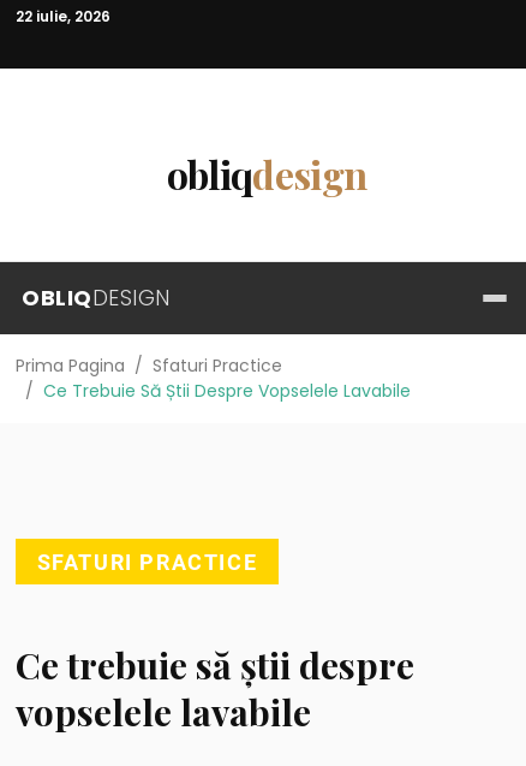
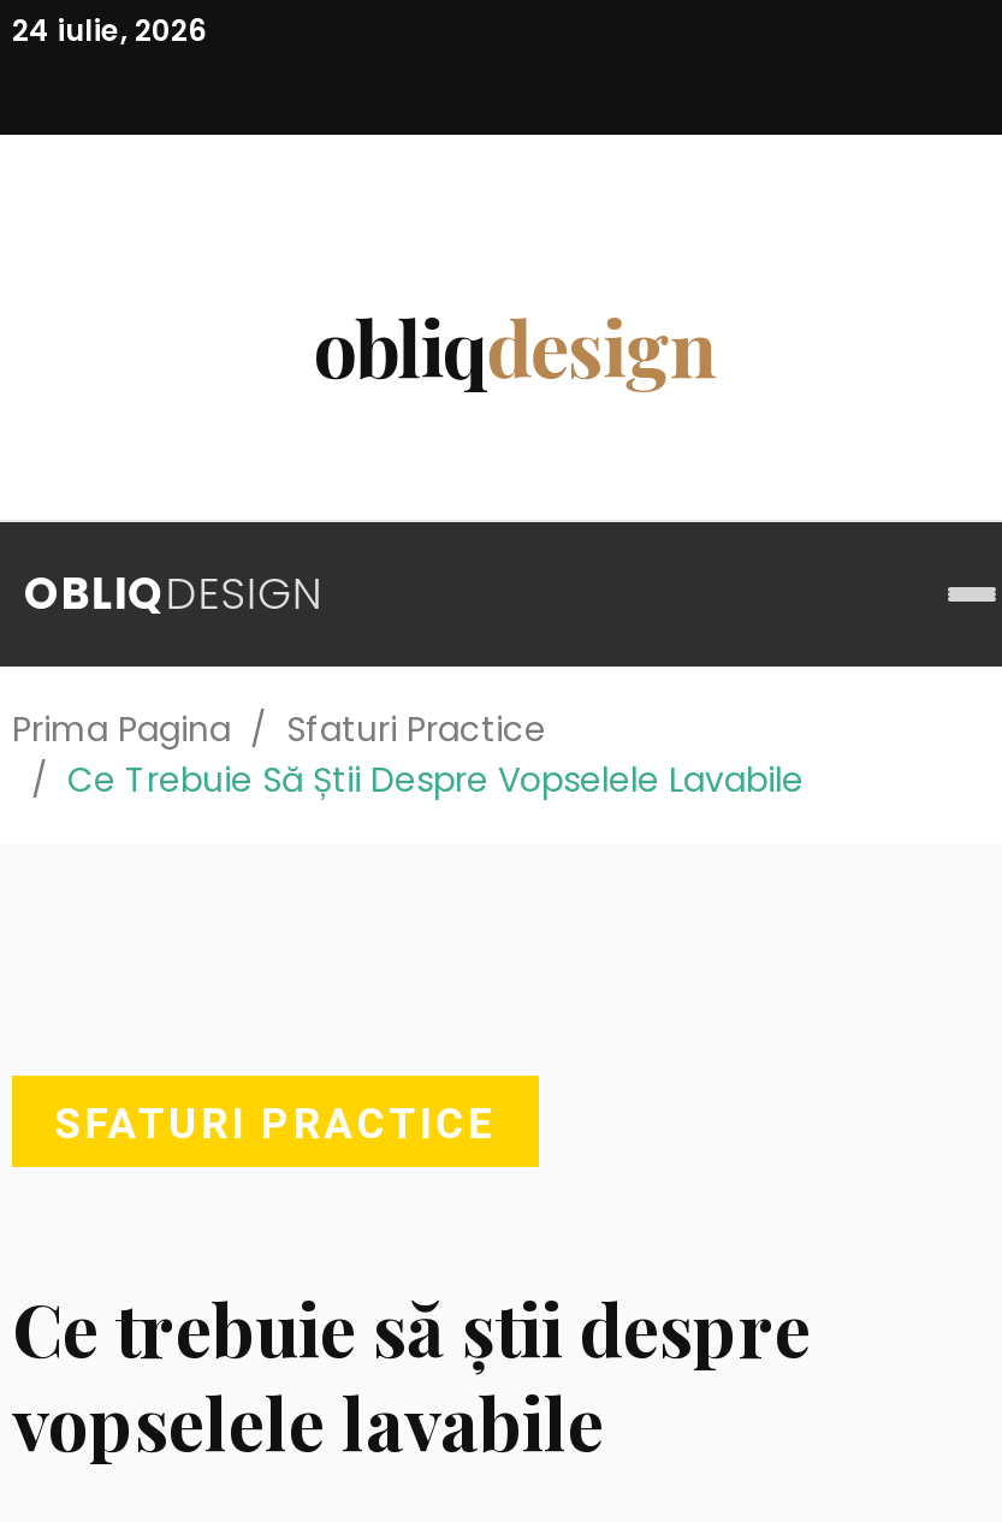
- 22 iulie, 2026
+ 24 iulie, 2026
